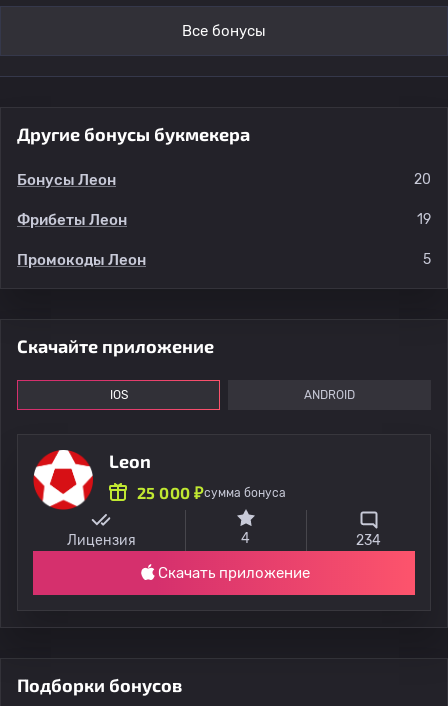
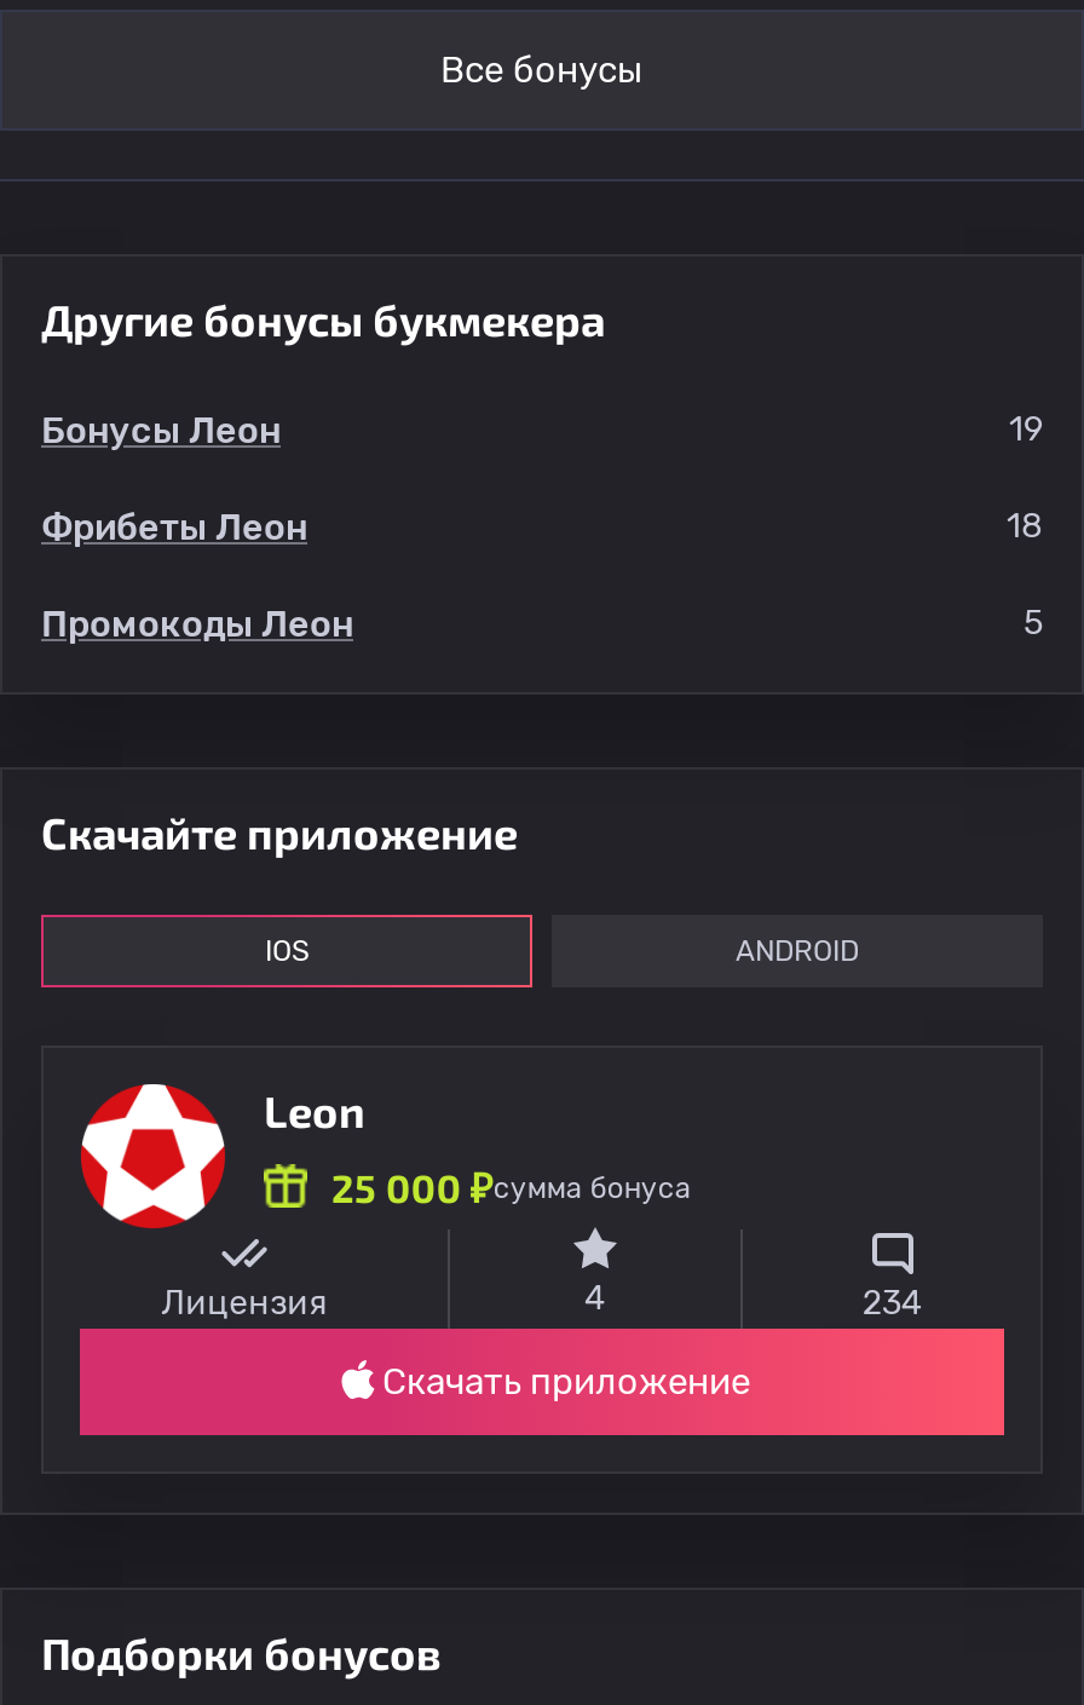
- 20
+ 19

- 19
+ 18
